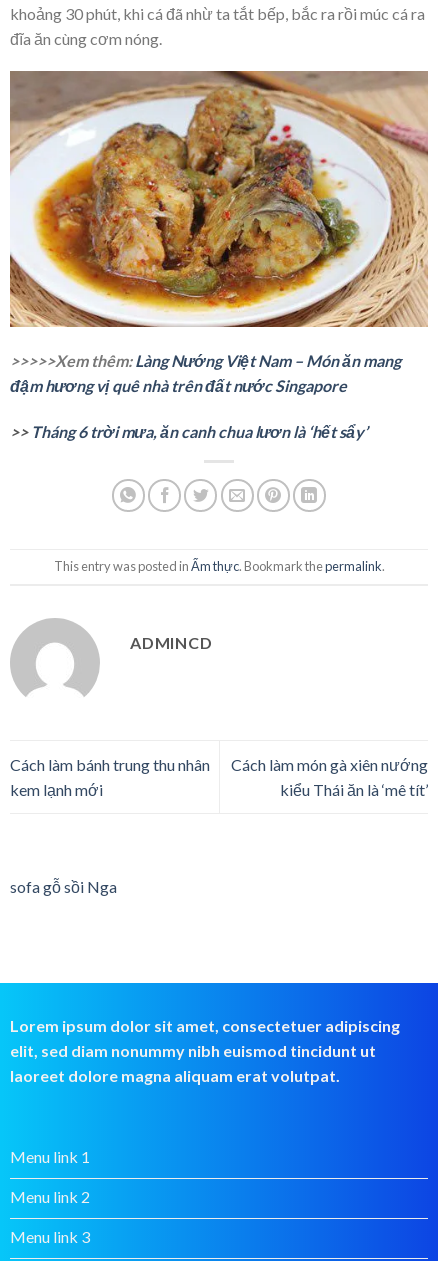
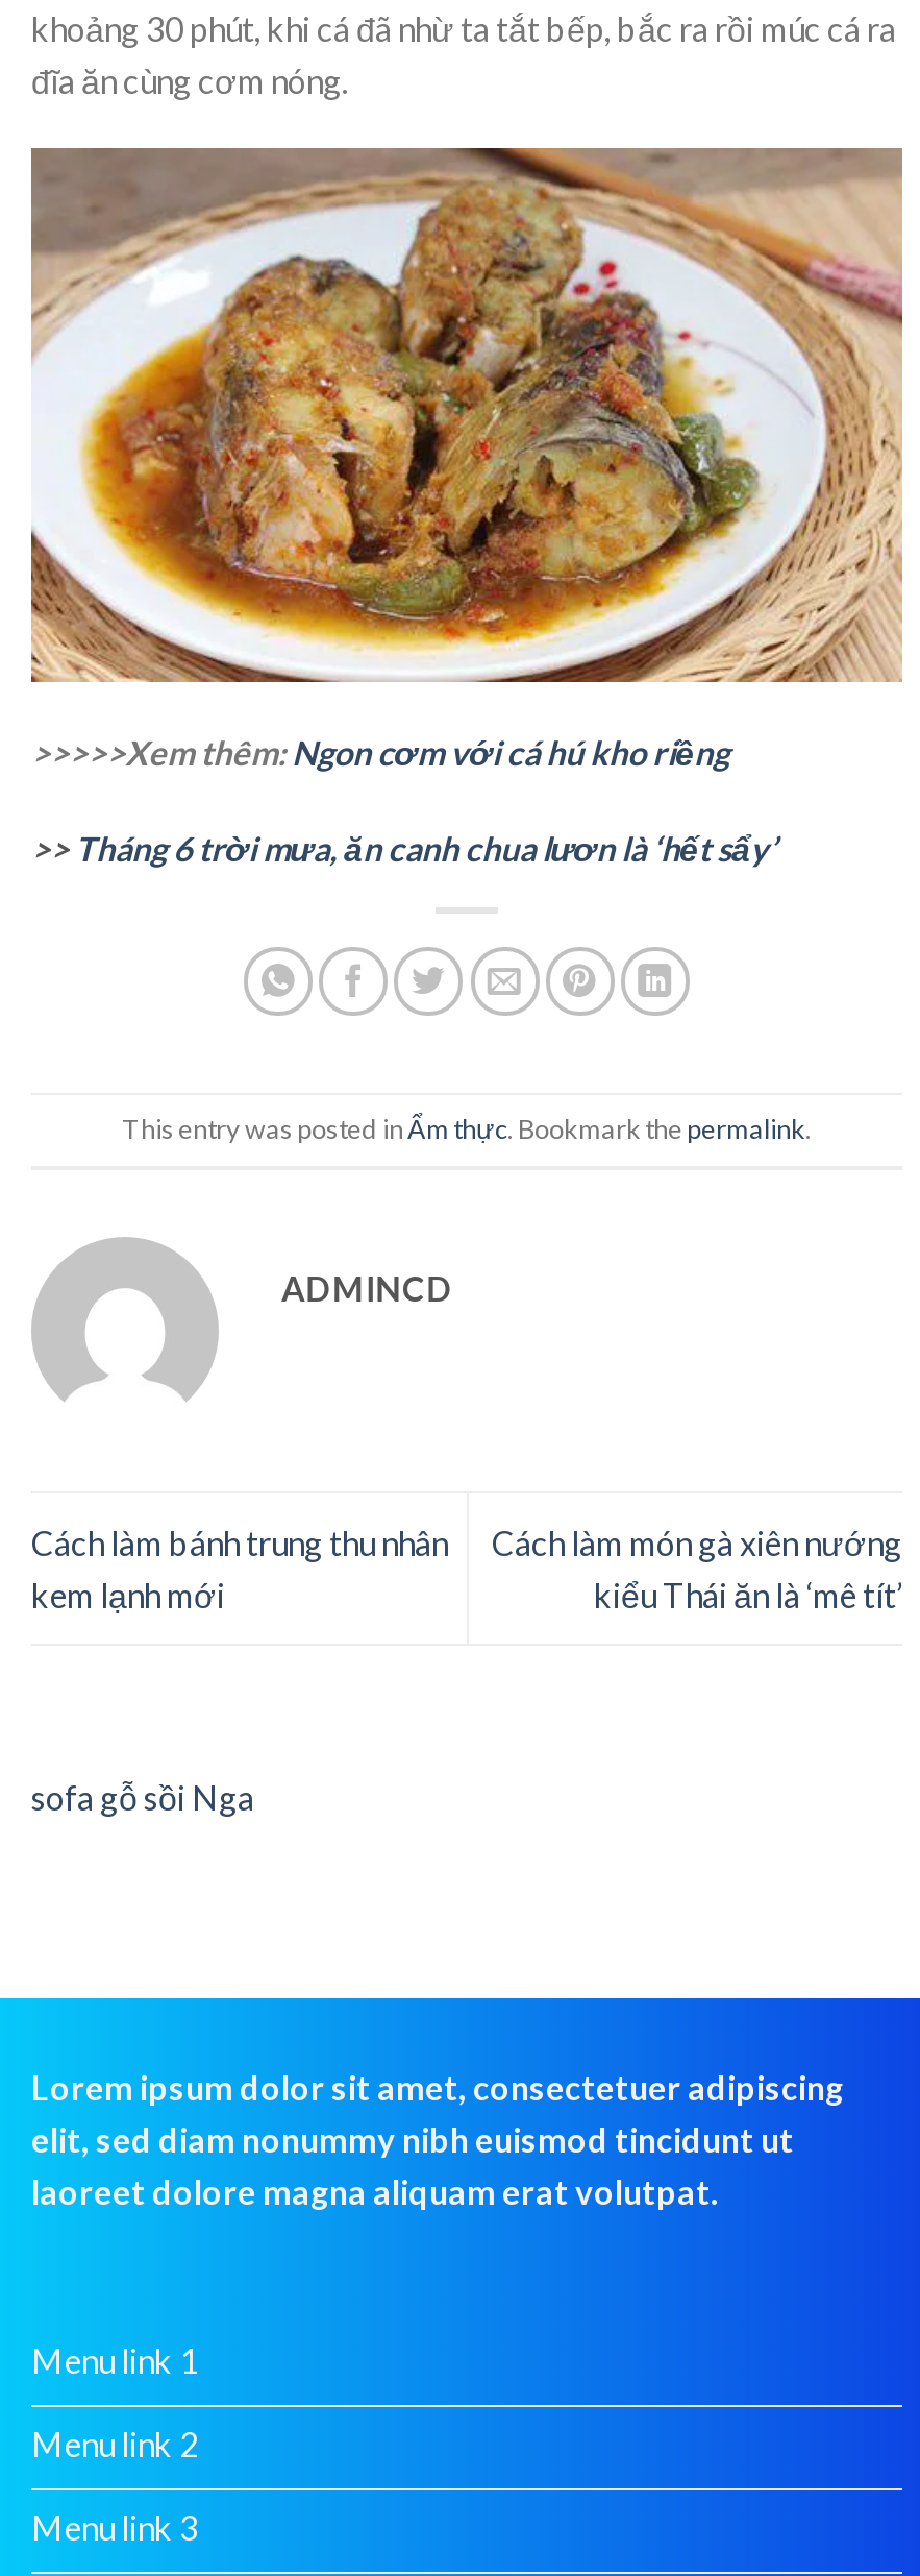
- >>>>>Xem thêm:Làng Nướng Việt Nam – Món ăn mang
- đậm hương vị quê nhà trên đất nước Singapore
+ >>>>>Xem thêm: Ngon cơm với cá hú kho riềng
